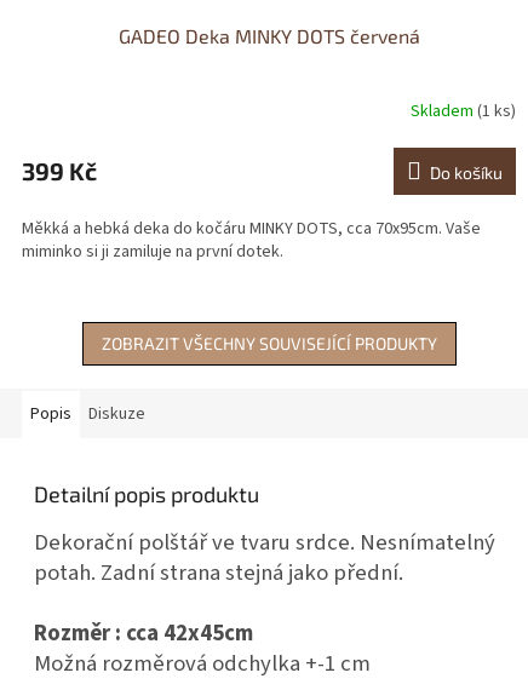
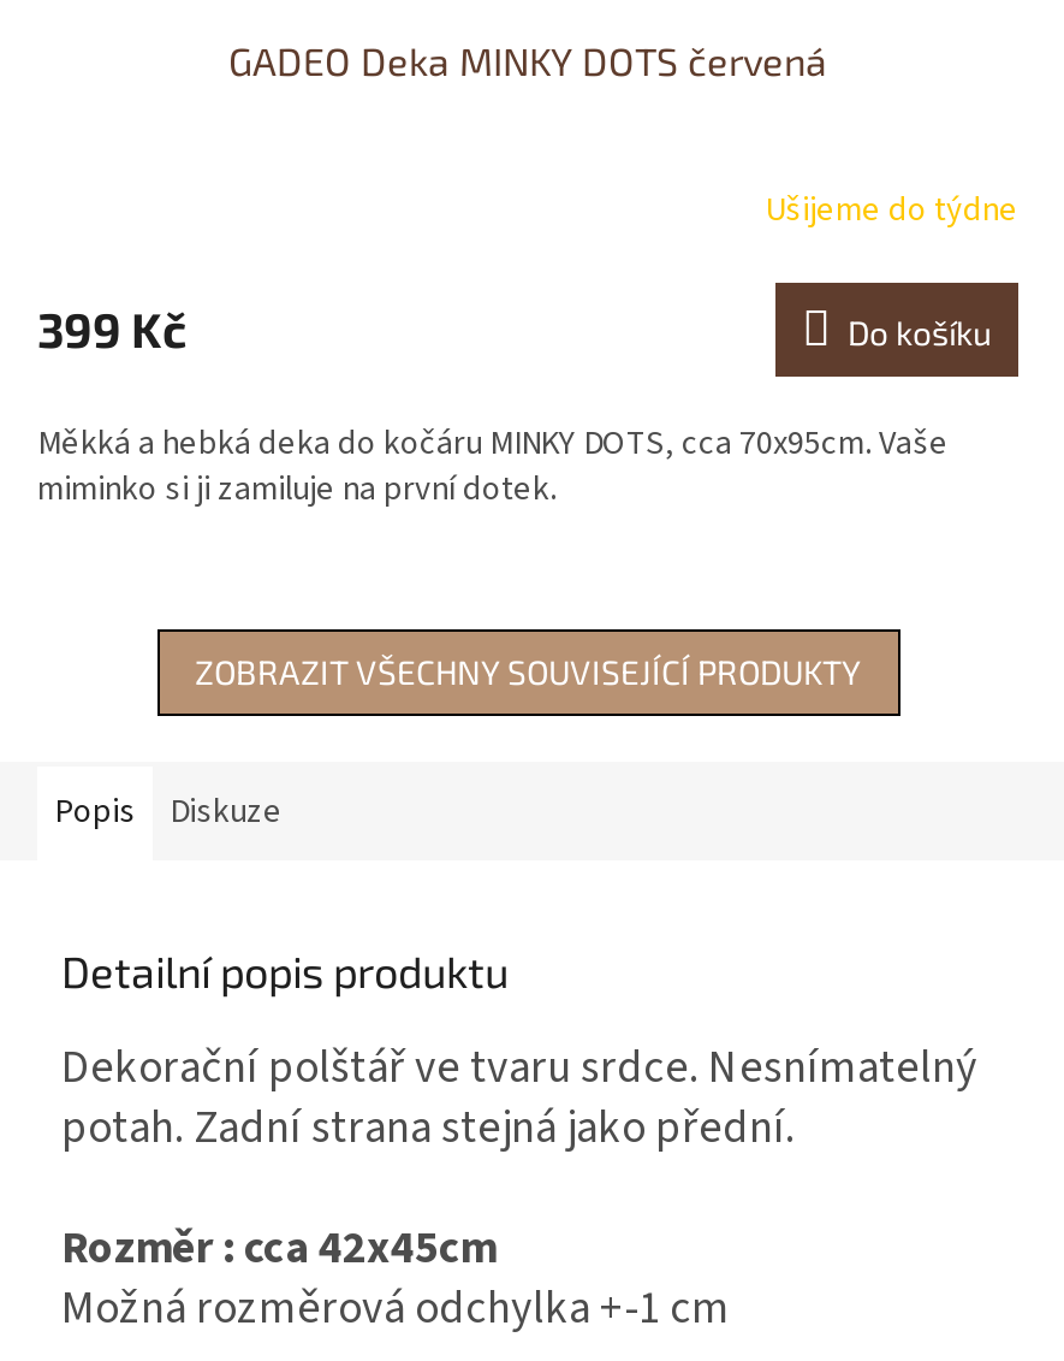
- Skladem (1 ks)
+ Ušijeme do týdne
